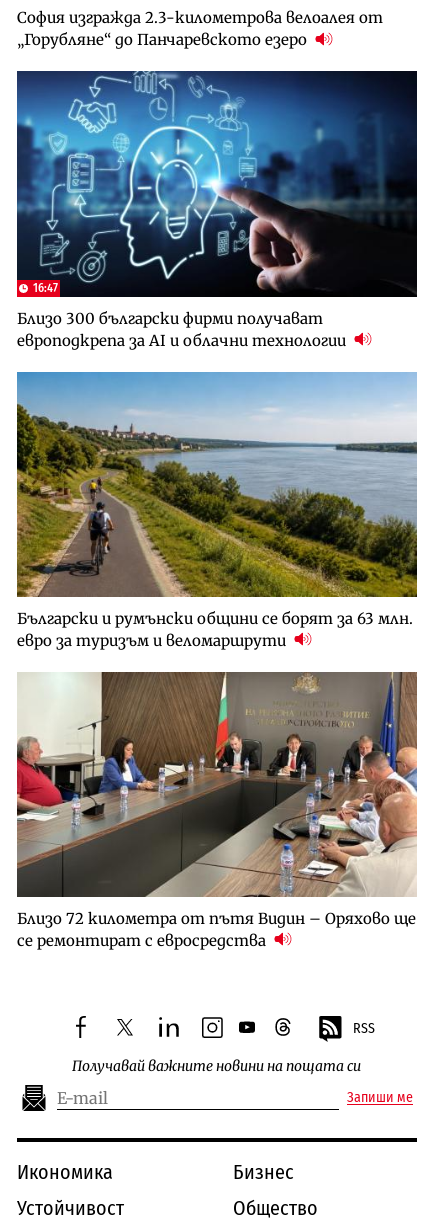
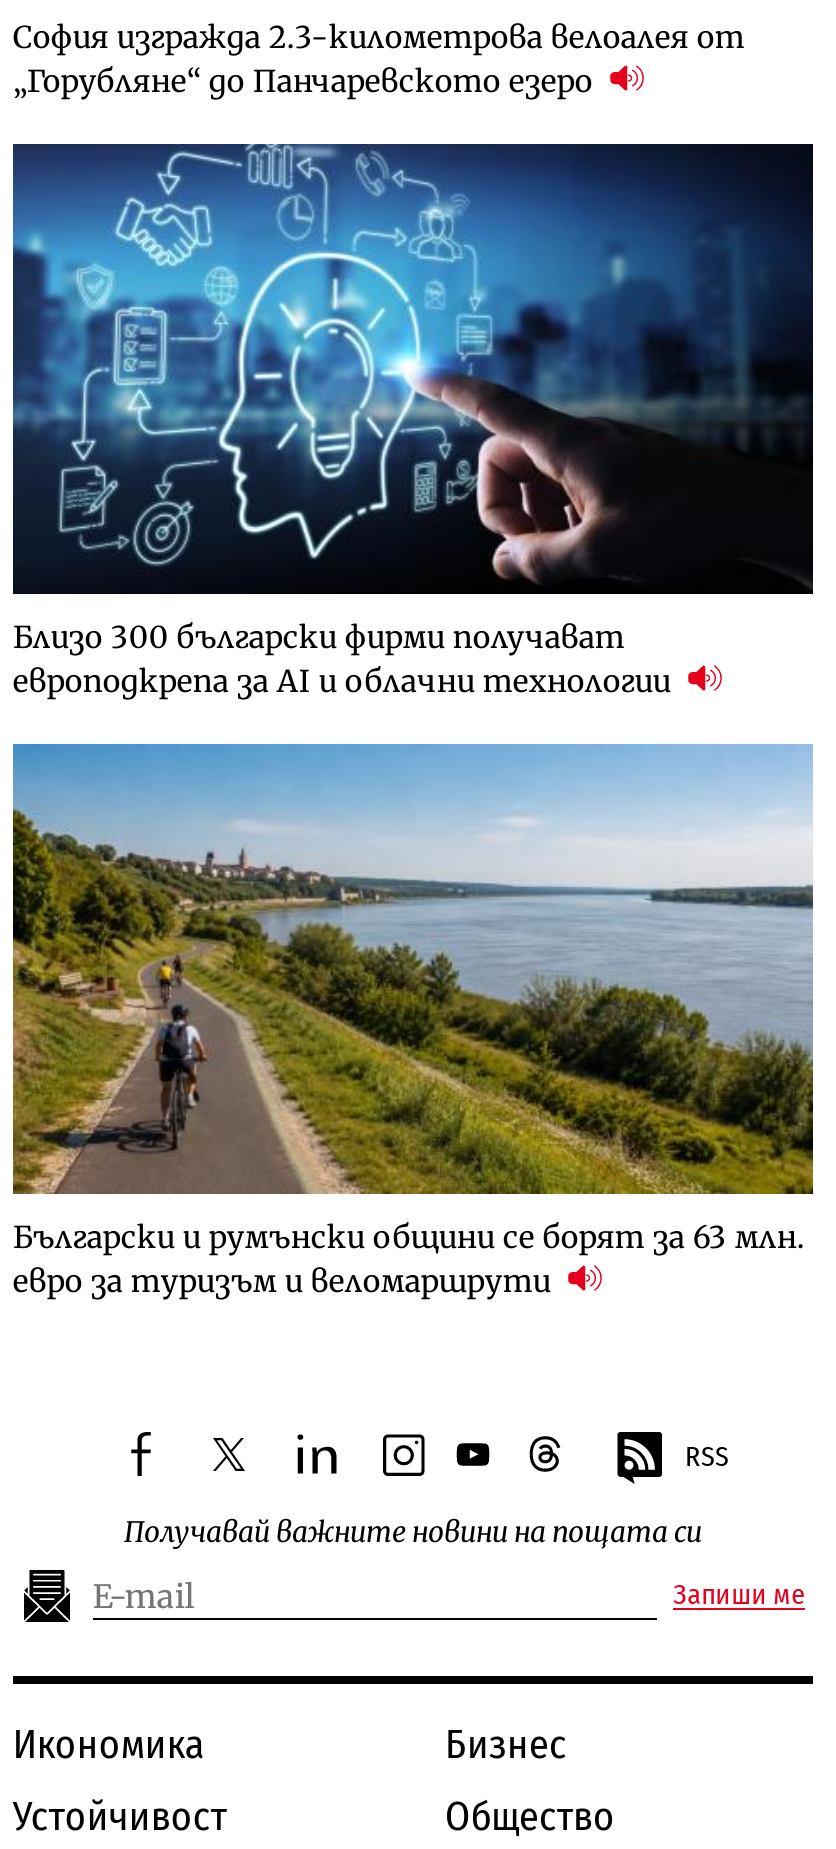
- 16:47

- [image]
- Близо 72 километра от пътя Видин – Оряхово ще
- се ремонтират с евросредства
